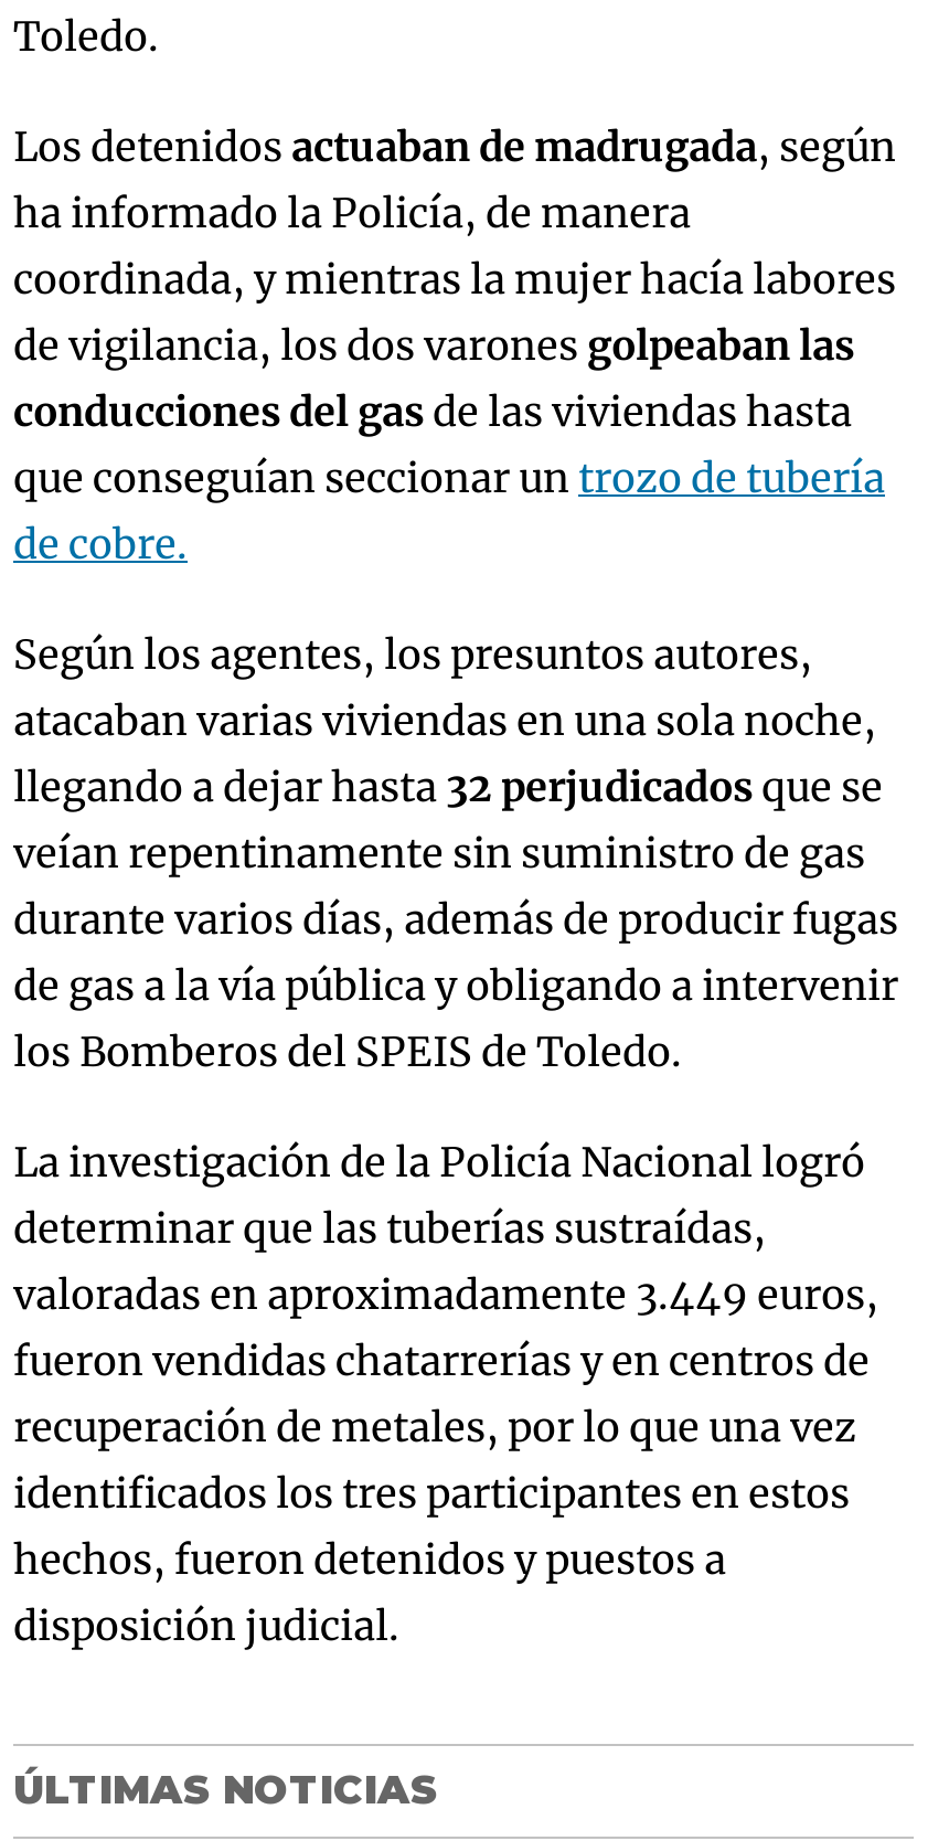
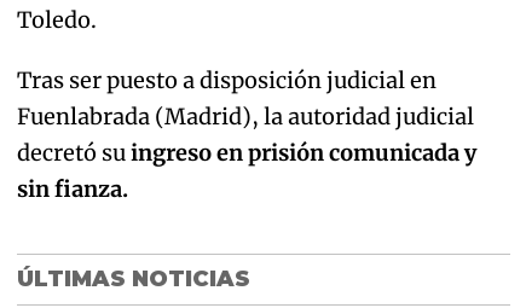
- Los detenidos actuaban de madrugada, según
- ha informado la Policía, de manera
- coordinada, y mientras la mujer hacía labores
- de vigilancia, los dos varones golpeaban las
- conducciones del gas de las viviendas hasta
- que conseguían seccionar un trozo de tubería
- de cobre.
- Según los agentes, los presuntos autores,
- atacaban varias viviendas en una sola noche,
- llegando a dejar hasta 32 perjudicados que se
- veían repentinamente sin suministro de gas
- durante varios días, además de producir fugas
- de gas a la vía pública y obligando a intervenir
- los Bomberos del SPEIS de Toledo.
- La investigación de la Policía Nacional logró
- determinar que las tuberías sustraídas,
- valoradas en aproximadamente 3.449 euros,
- fueron vendidas chatarrerías y en centros de
- recuperación de metales, por lo que una vez
- identificados los tres participantes en estos
- hechos, fueron detenidos y puestos a
- disposición judicial.
+ Tras ser puesto a disposición judicial en
+ Fuenlabrada (Madrid), la autoridad judicial
+ decretó su ingreso en prisión comunicada y
+ sin fianza.
